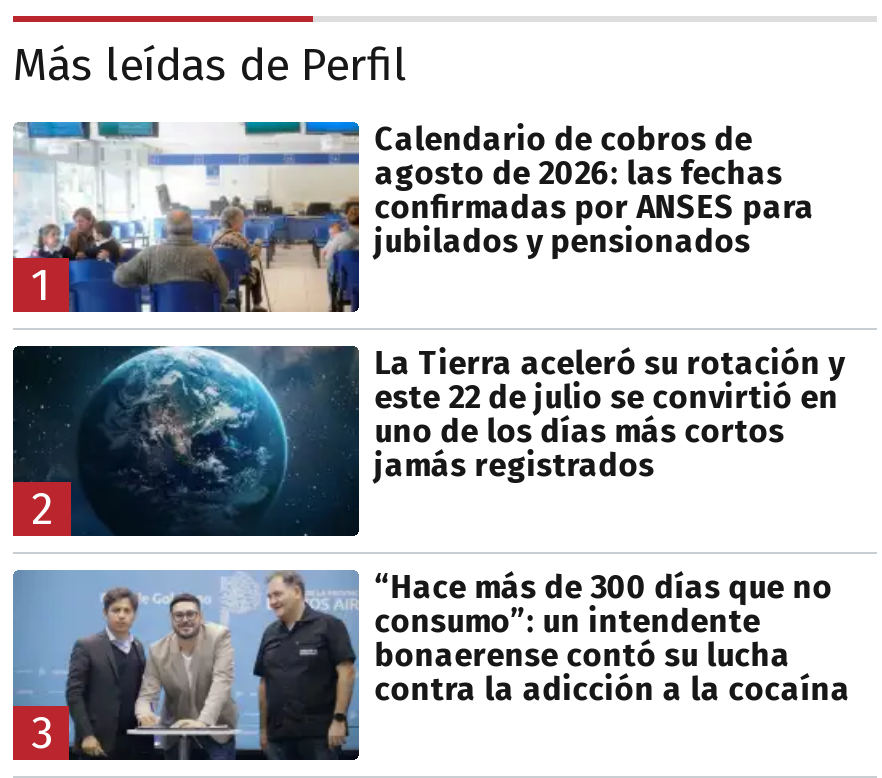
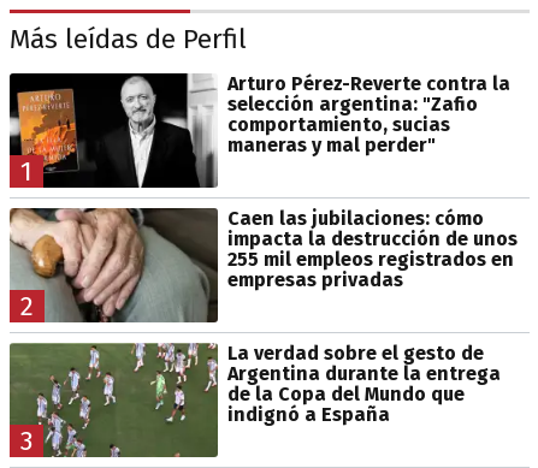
- [image]
- Calendario de cobros de
- agosto de 2026: las fechas
- confirmadas por ANSES para
- jubilados y pensionados
+ [image]
+ Arturo Pérez-Reverte contra la
+ selección argentina: "Zafio
+ comportamiento, sucias
+ maneras y mal perder"

- [image]
- La Tierra aceleró su rotación y
- este 22 de julio se convirtió en
- uno de los días más cortos
- jamás registrados
+ [image]
+ Caen las jubilaciones: cómo
+ impacta la destrucción de unos
+ 255 mil empleos registrados en
+ empresas privadas

- [image]
- “Hace más de 300 días que no
- consumo”: un intendente
- bonaerense contó su lucha
- contra la adicción a la cocaína
+ [image]
+ La verdad sobre el gesto de
+ Argentina durante la entrega
+ de la Copa del Mundo que
+ indignó a España
